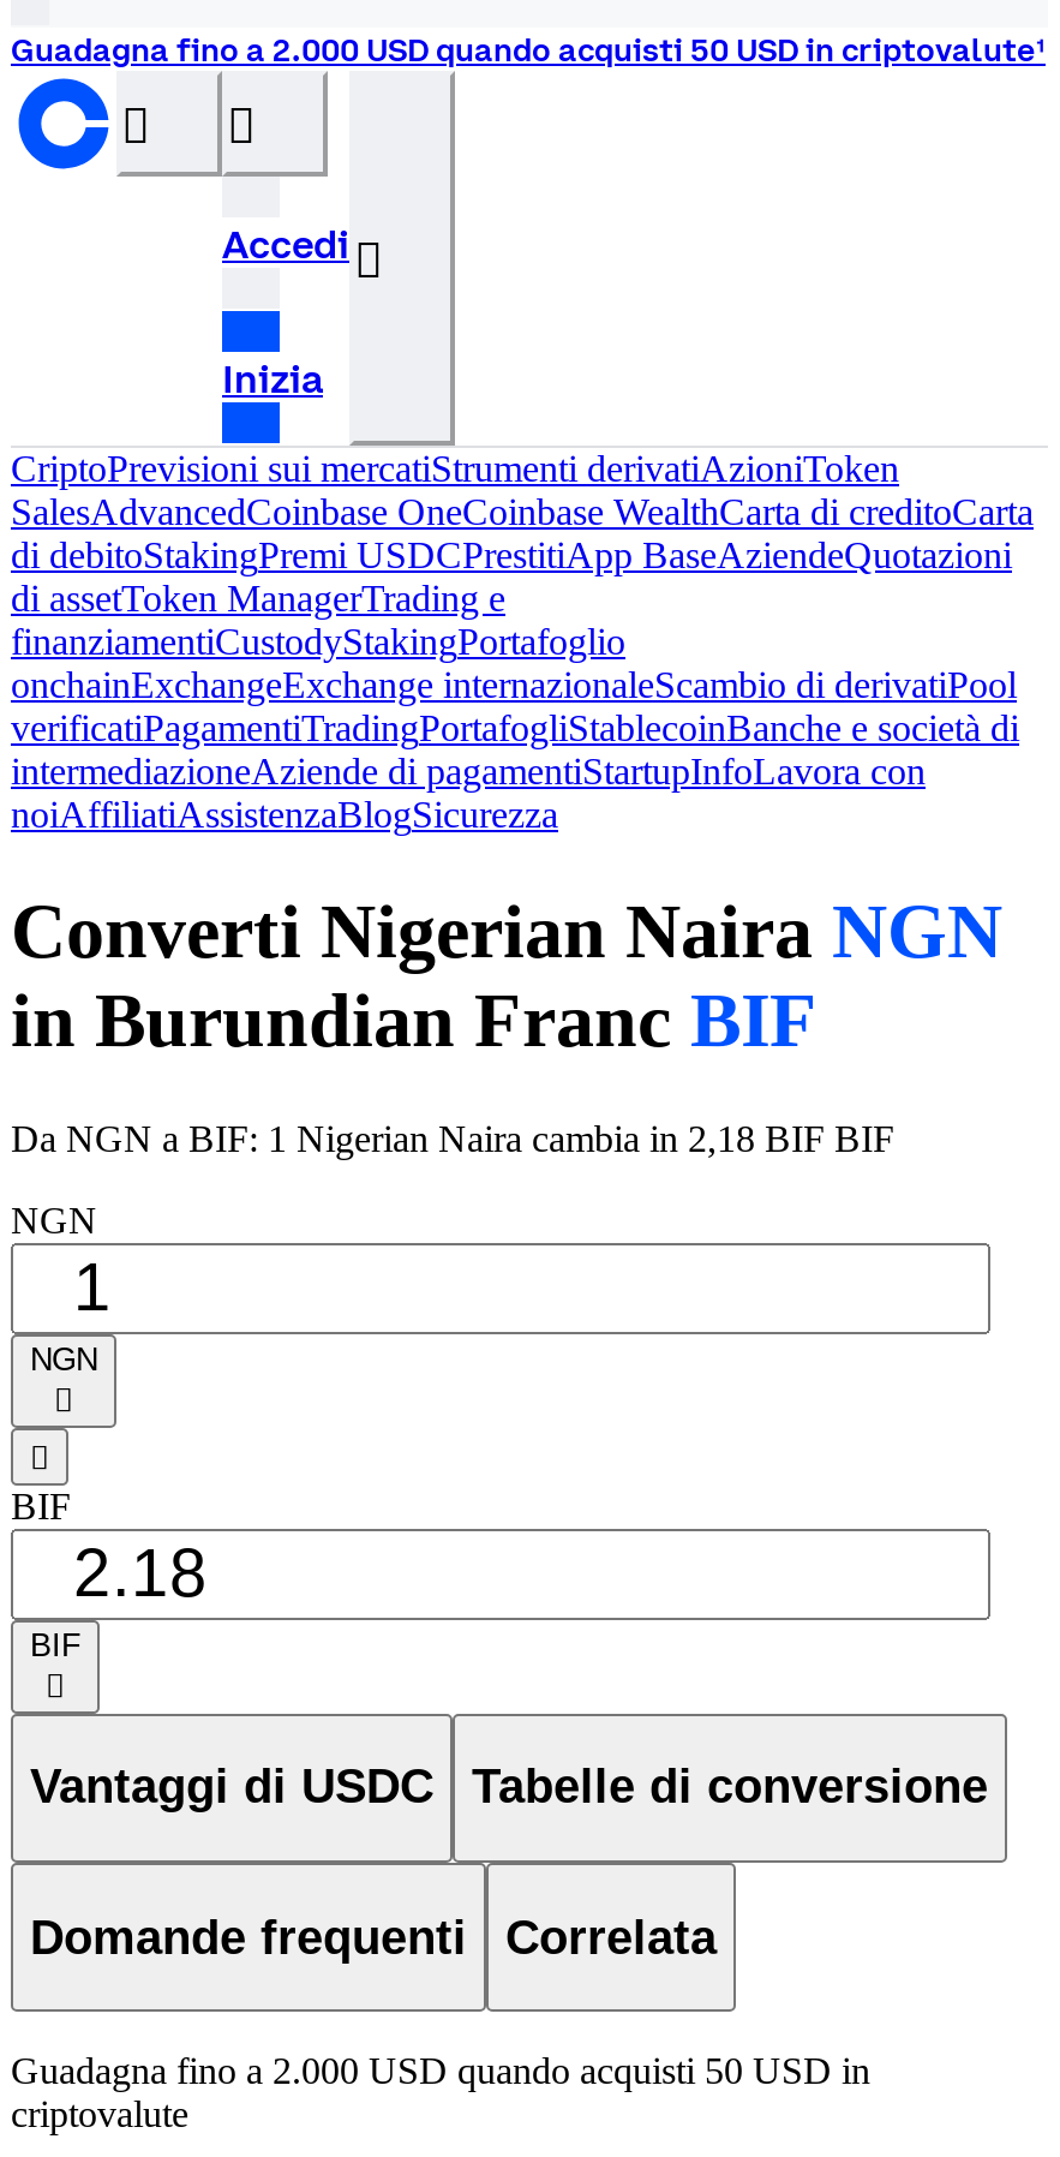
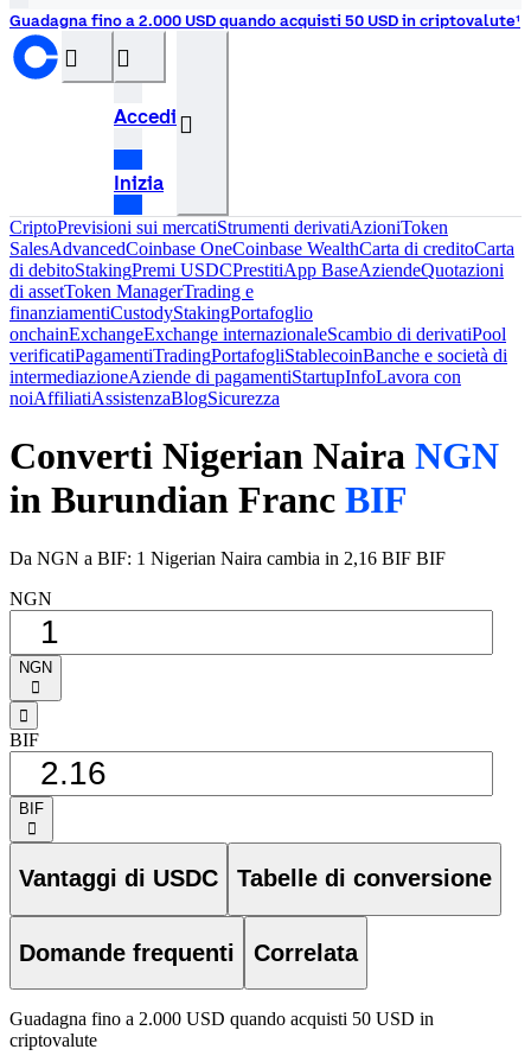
- Da NGN a BIF: 1 Nigerian Naira cambia in 2,18 BIF BIF
+ Da NGN a BIF: 1 Nigerian Naira cambia in 2,16 BIF BIF
